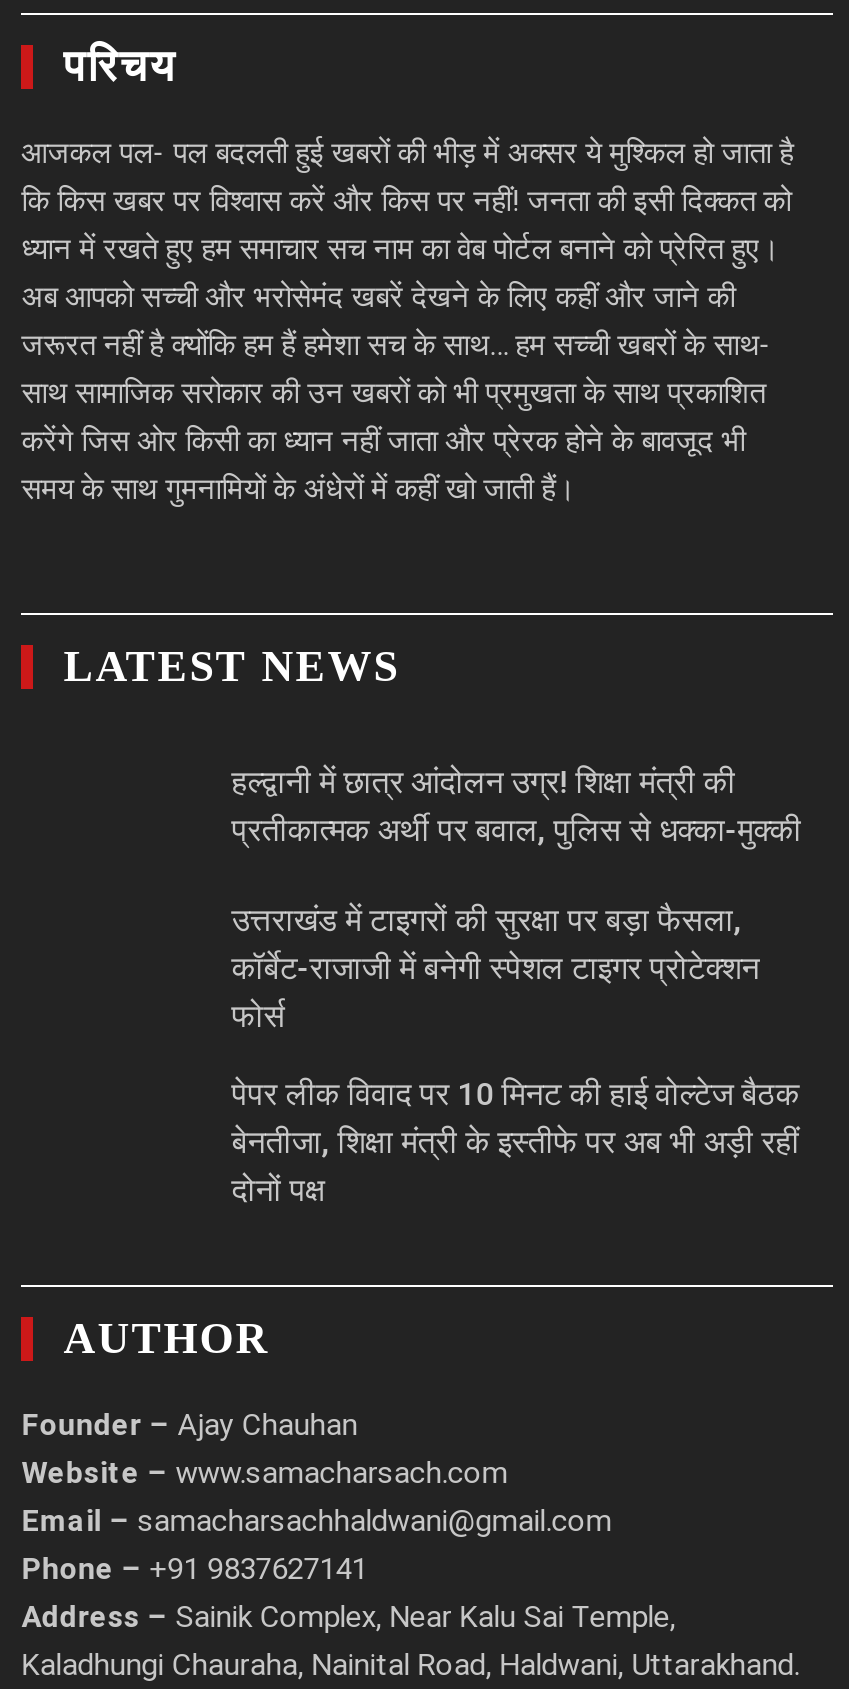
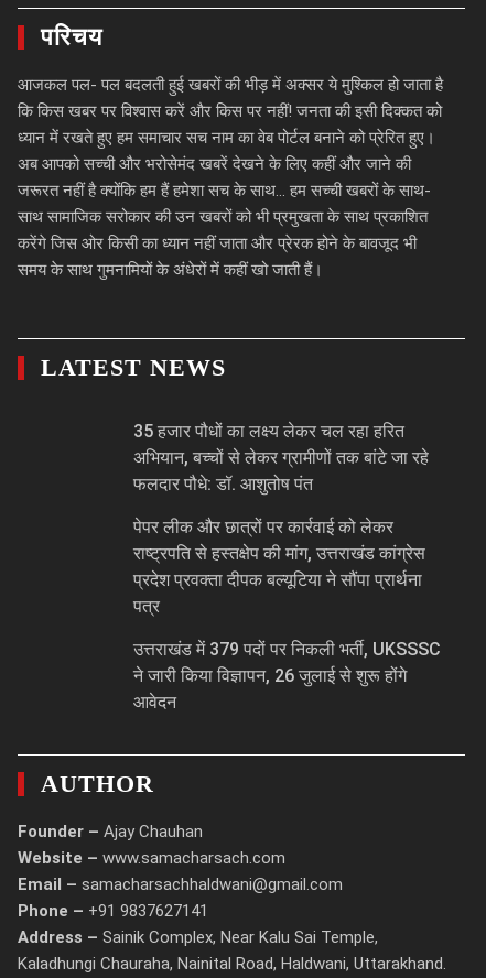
- हल्द्वानी में छात्र आंदोलन उग्र! शिक्षा मंत्री की
- प्रतीकात्मक अर्थी पर बवाल, पुलिस से धक्का-मुक्की
+ 35 हजार पौधों का लक्ष्य लेकर चल रहा हरित
+ अभियान, बच्चों से लेकर ग्रामीणों तक बांटे जा रहे
+ फलदार पौधे: डॉ. आशुतोष पंत

- उत्तराखंड में टाइगरों की सुरक्षा पर बड़ा फैसला,
- कॉर्बेट-राजाजी में बनेगी स्पेशल टाइगर प्रोटेक्शन
- फोर्स
+ पेपर लीक और छात्रों पर कार्रवाई को लेकर
+ राष्ट्रपति से हस्तक्षेप की मांग, उत्तराखंड कांग्रेस
+ प्रदेश प्रवक्ता दीपक बल्यूटिया ने सौंपा प्रार्थना
+ पत्र

- पेपर लीक विवाद पर 10 मिनट की हाई वोल्टेज बैठक
- बेनतीजा, शिक्षा मंत्री के इस्तीफे पर अब भी अड़ी रहीं
- दोनों पक्ष
+ उत्तराखंड में 379 पदों पर निकली भर्ती, UKSSSC
+ ने जारी किया विज्ञापन, 26 जुलाई से शुरू होंगे
+ आवेदन
